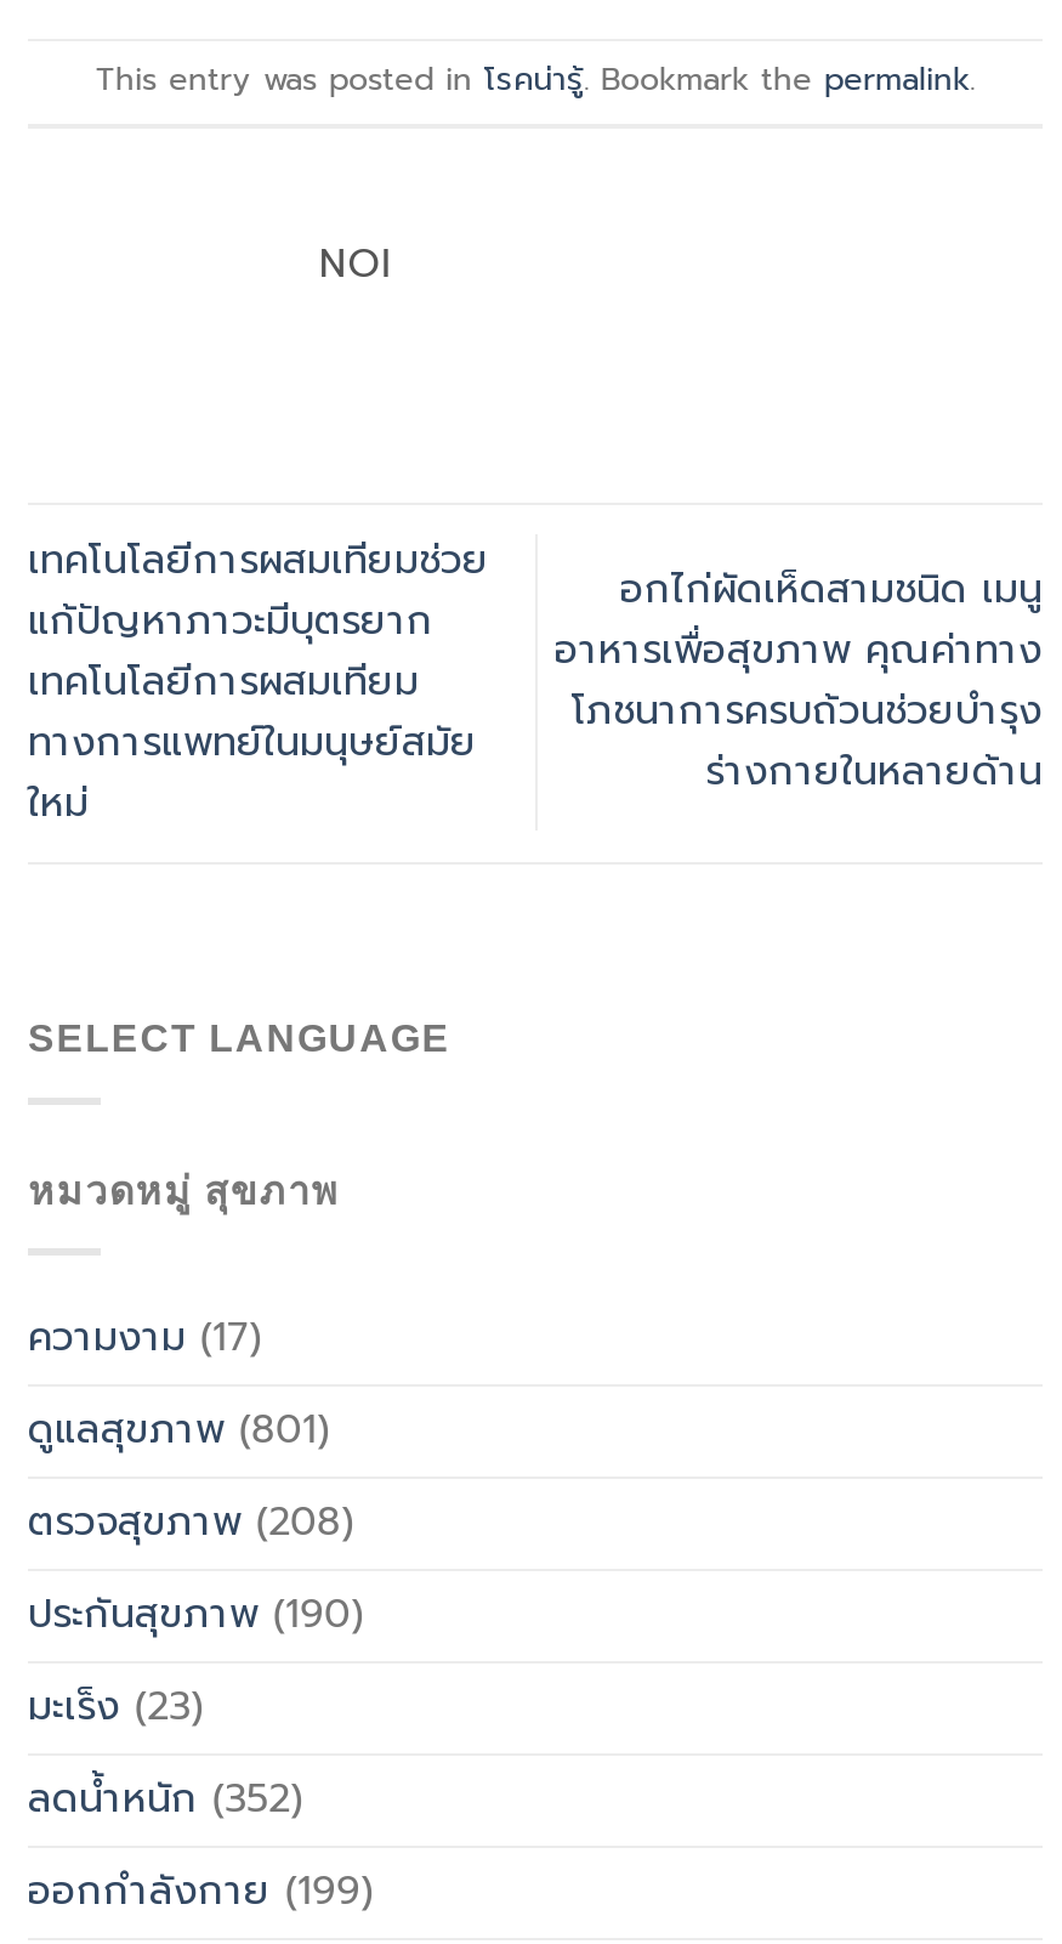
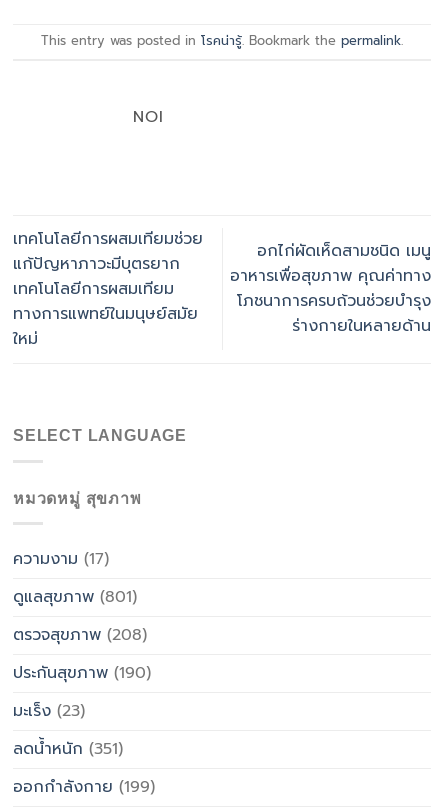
- ลดน้ำหนัก(352)
+ ลดน้ำหนัก(351)
